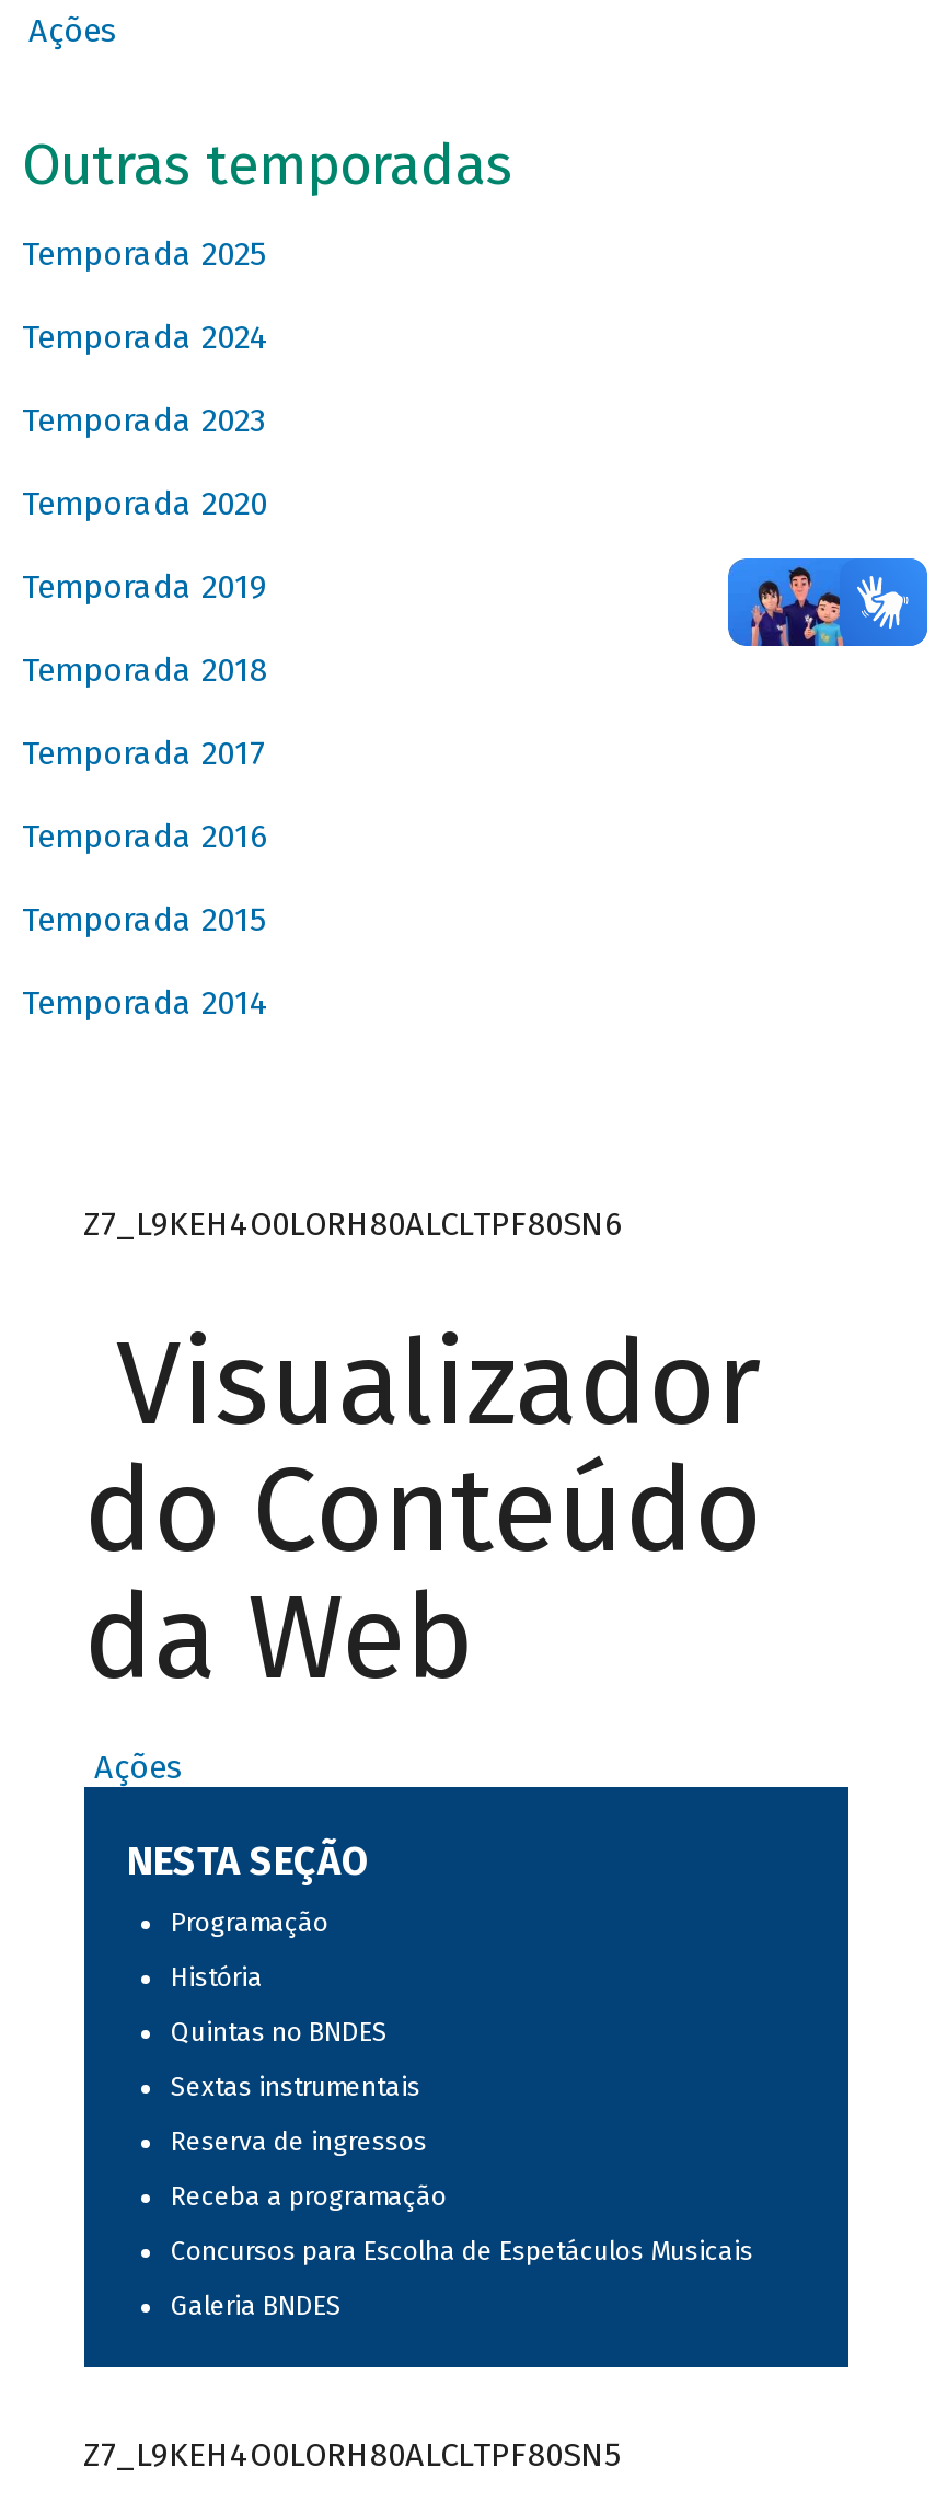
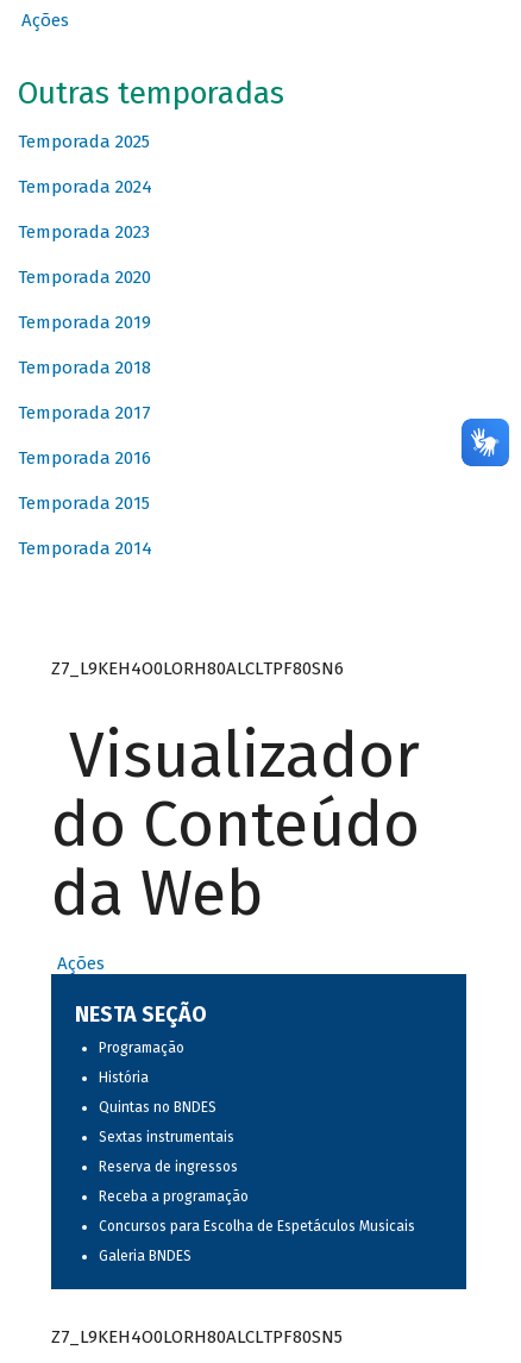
- [image]

+ [image]
